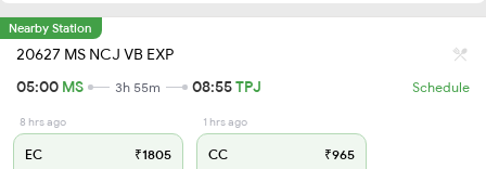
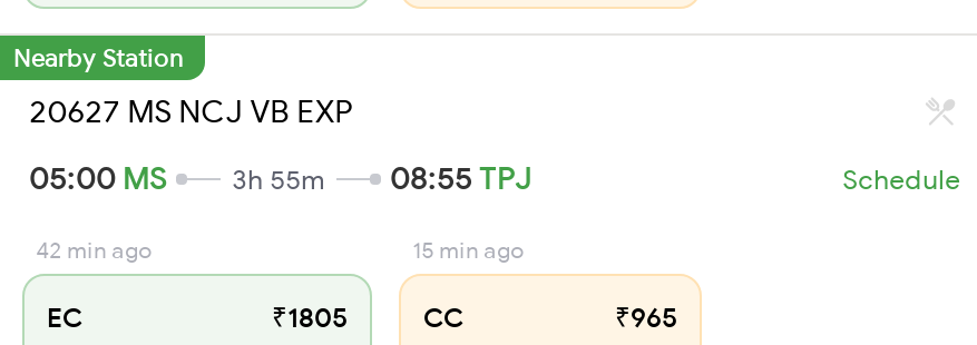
- 8 hrs ago
+ 42 min ago

- 1 hrs ago
+ 15 min ago
